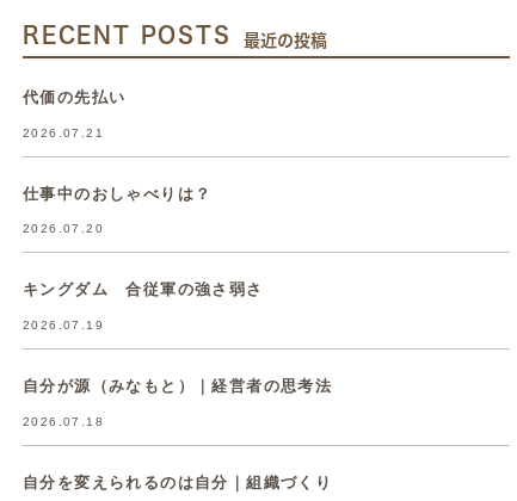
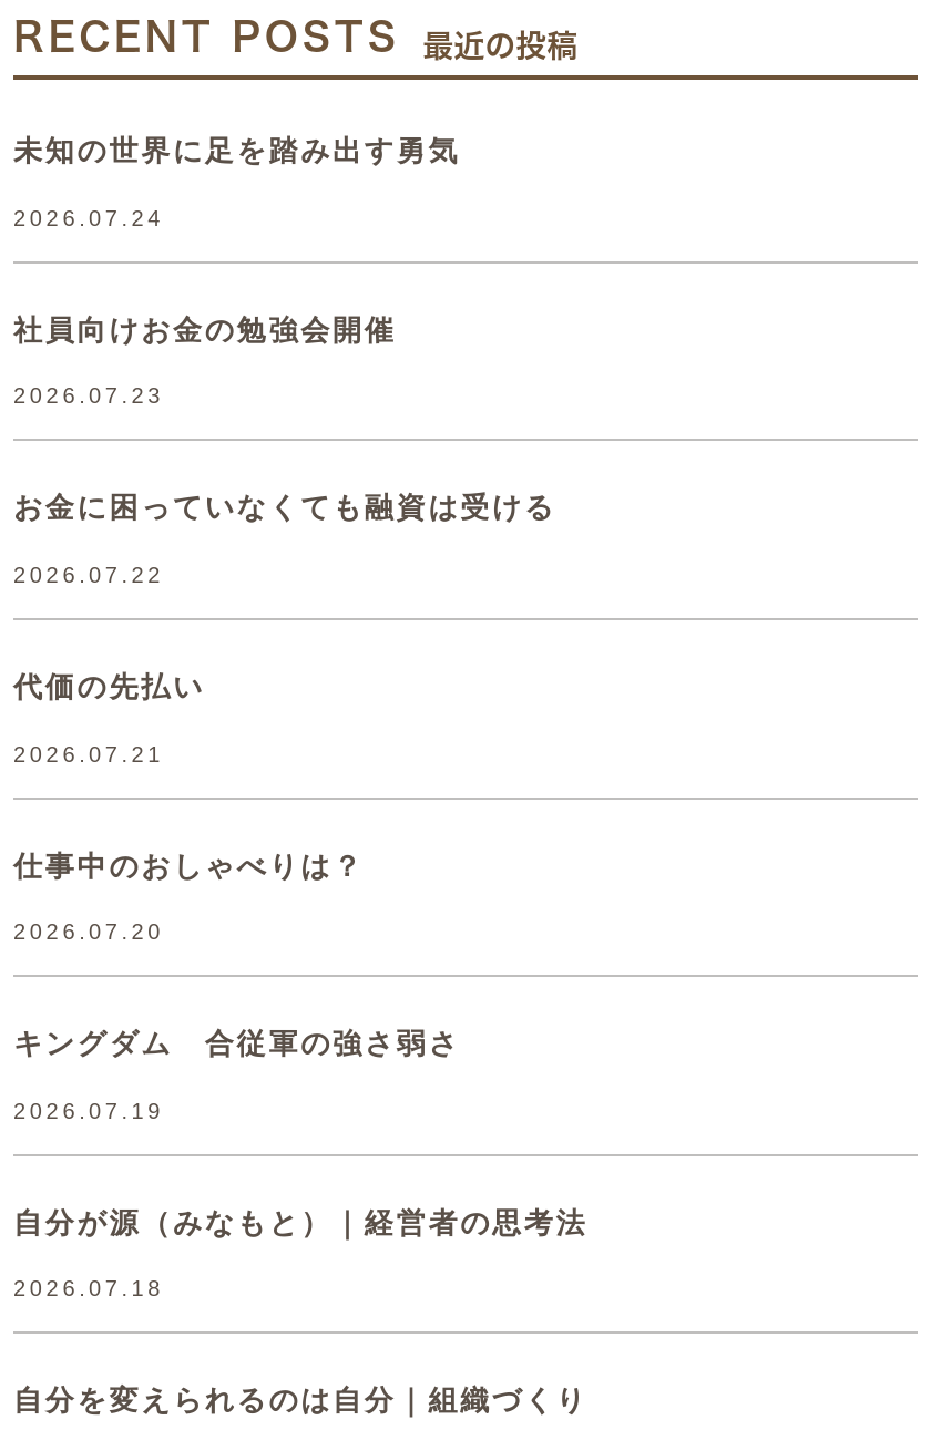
+ 未知の世界に足を踏み出す勇気
+ 2026.07.24

+ 社員向けお金の勉強会開催
+ 2026.07.23

+ お金に困っていなくても融資は受ける
+ 2026.07.22
